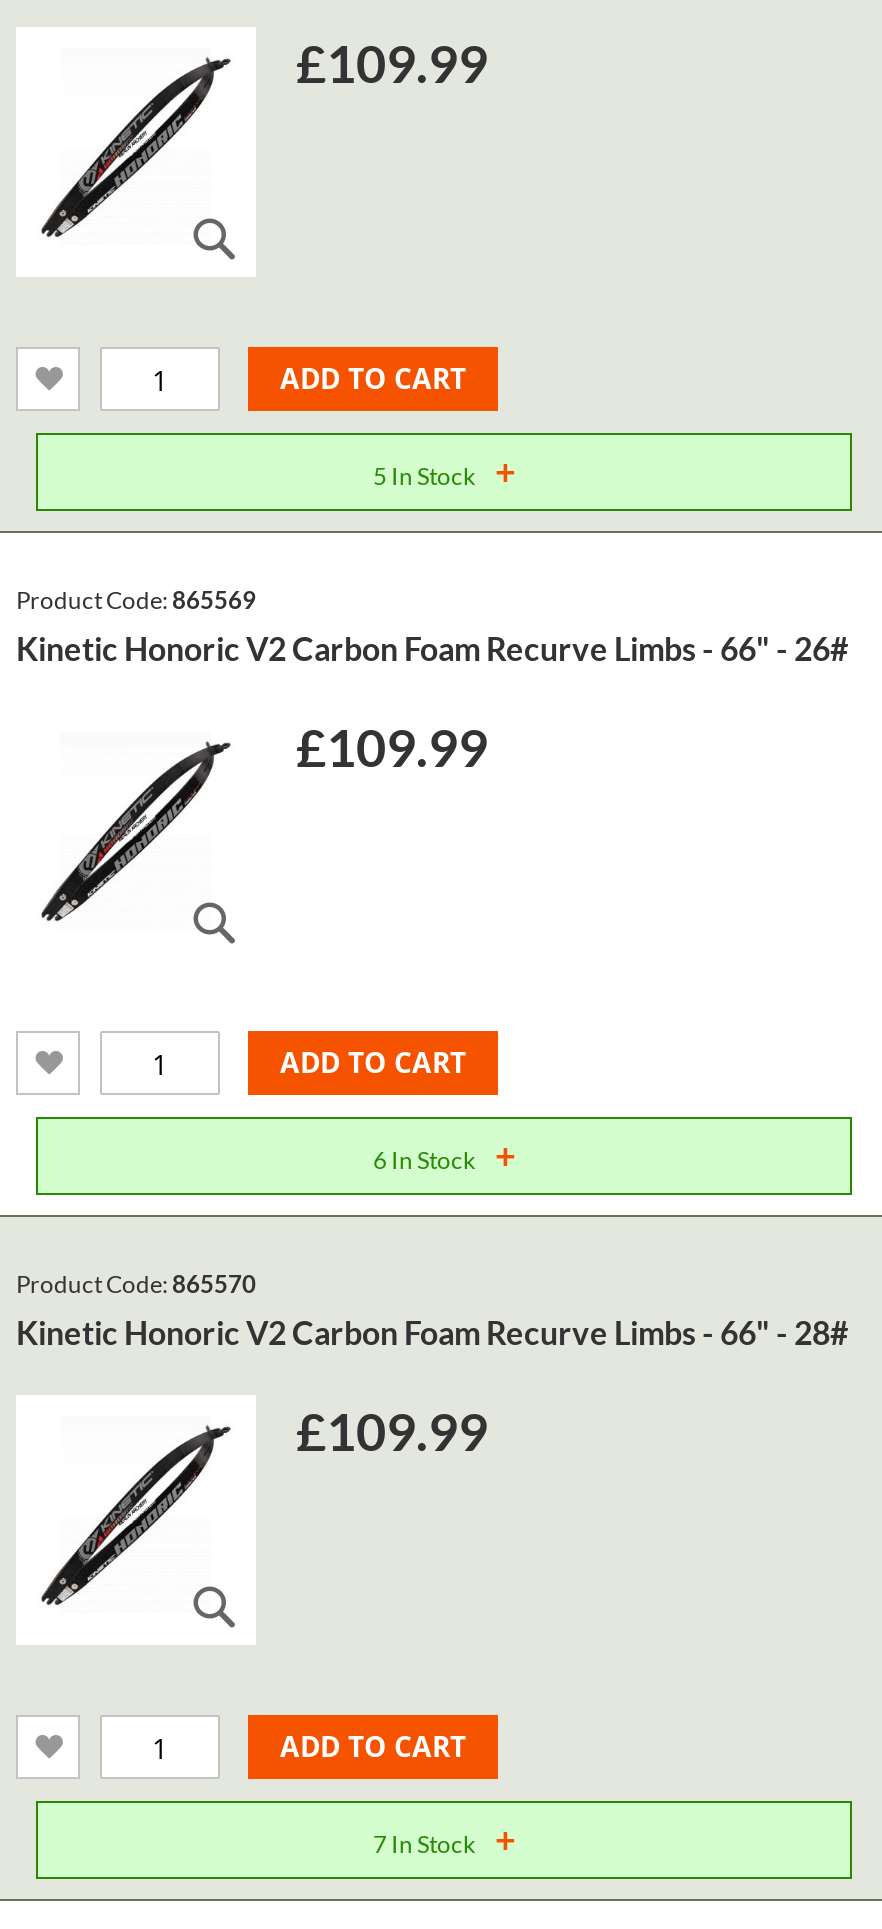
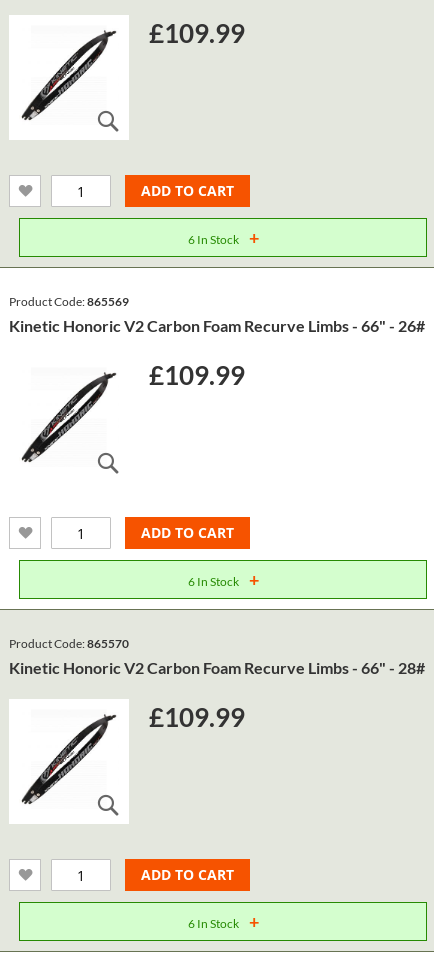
- 5 In Stock
+ 6 In Stock

- 7 In Stock
+ 6 In Stock
